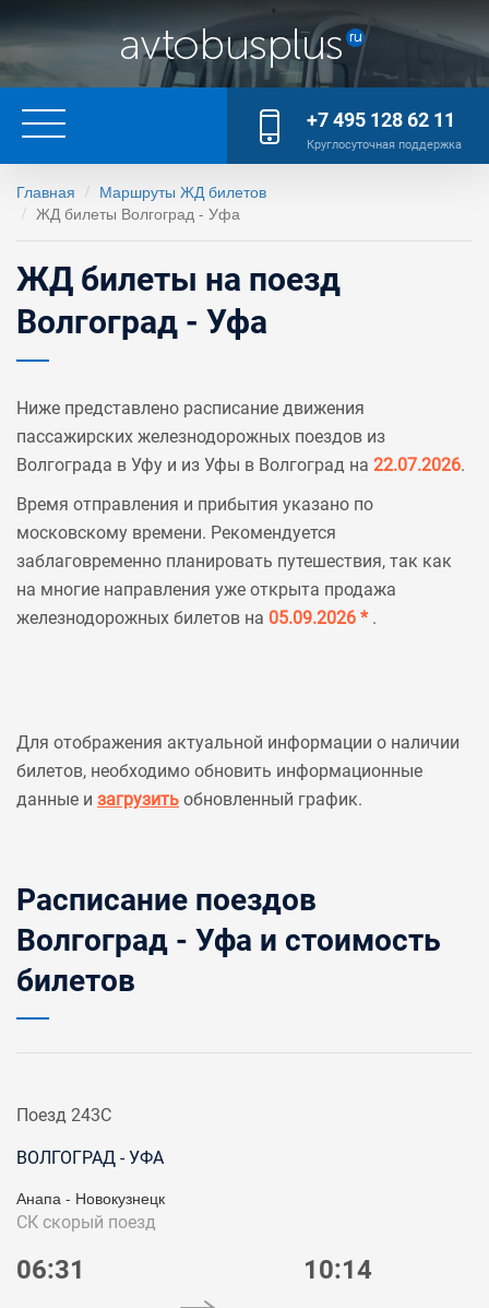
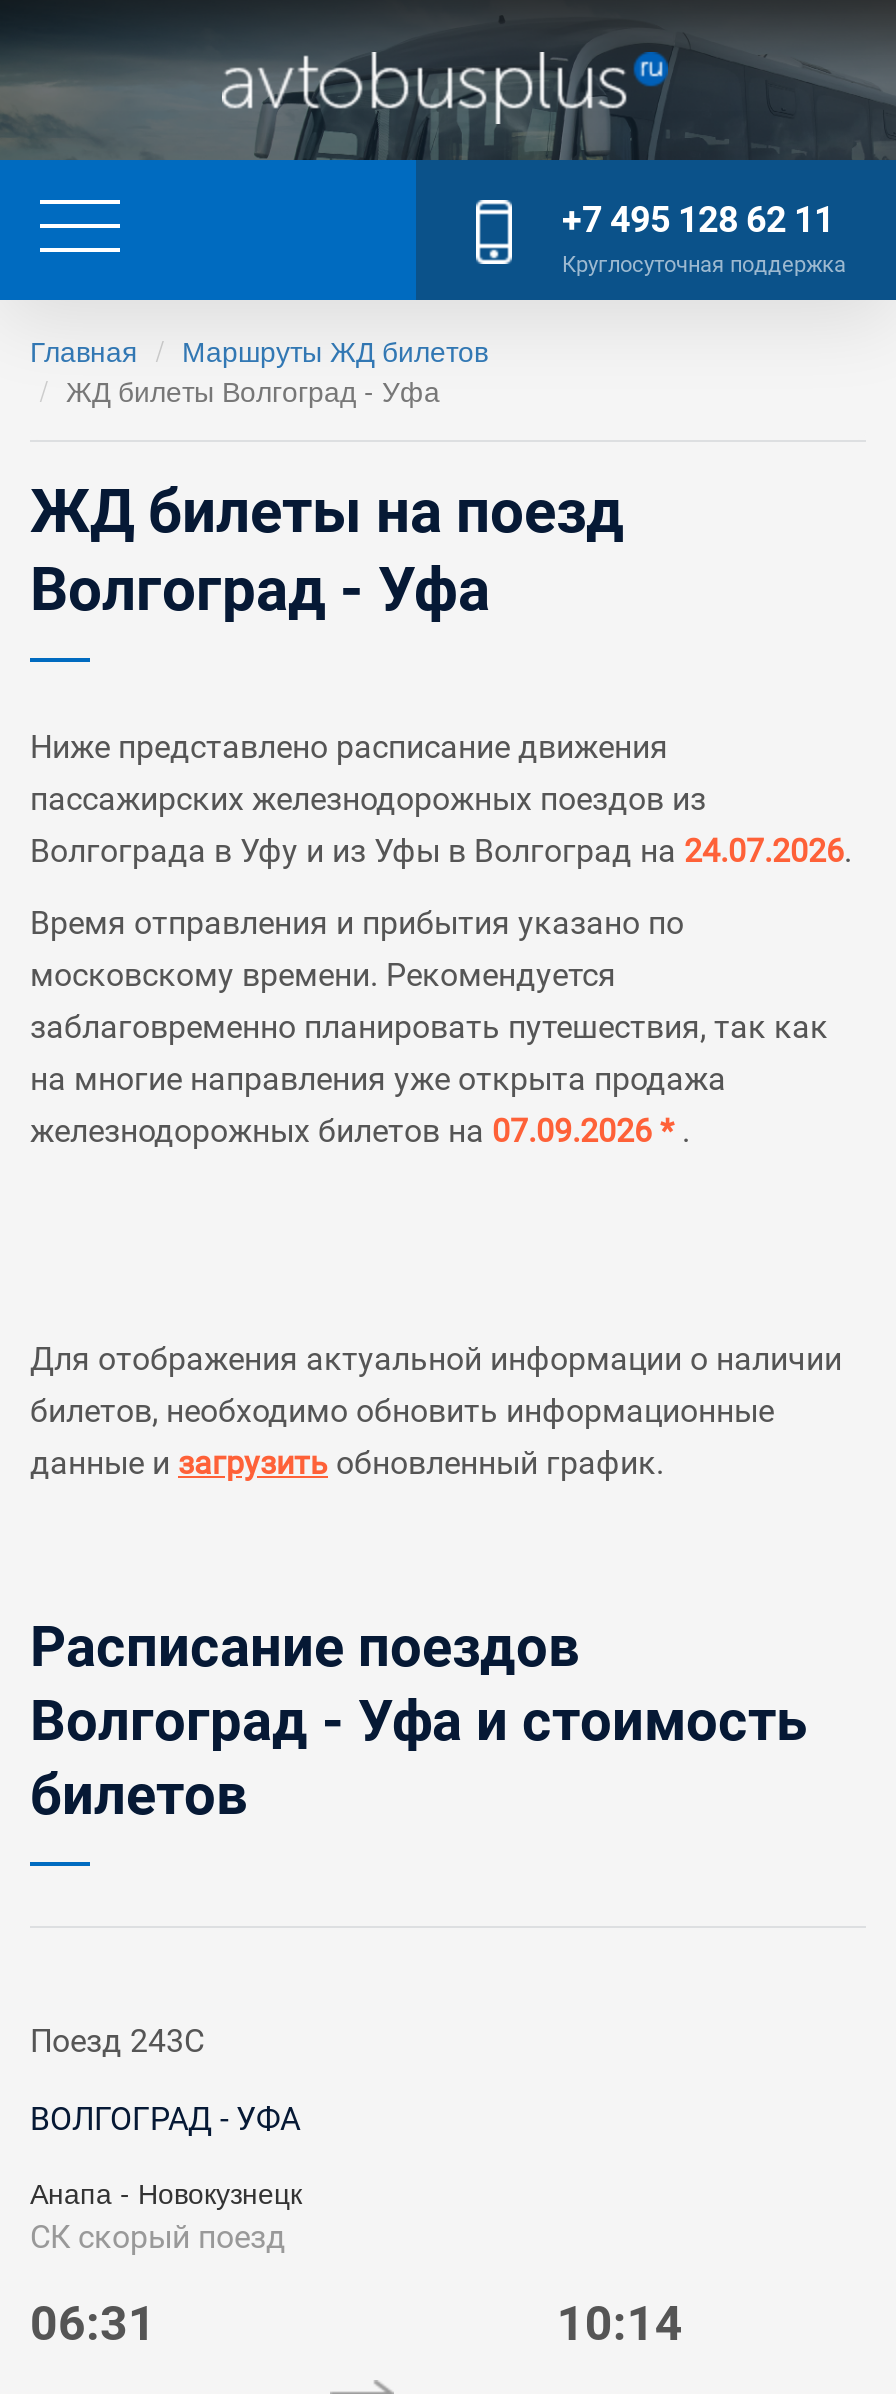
- Волгограда в Уфу и из Уфы в Волгоград на 22.07.2026.
+ Волгограда в Уфу и из Уфы в Волгоград на 24.07.2026.

- железнодорожных билетов на 05.09.2026 *.
+ железнодорожных билетов на 07.09.2026 *.
